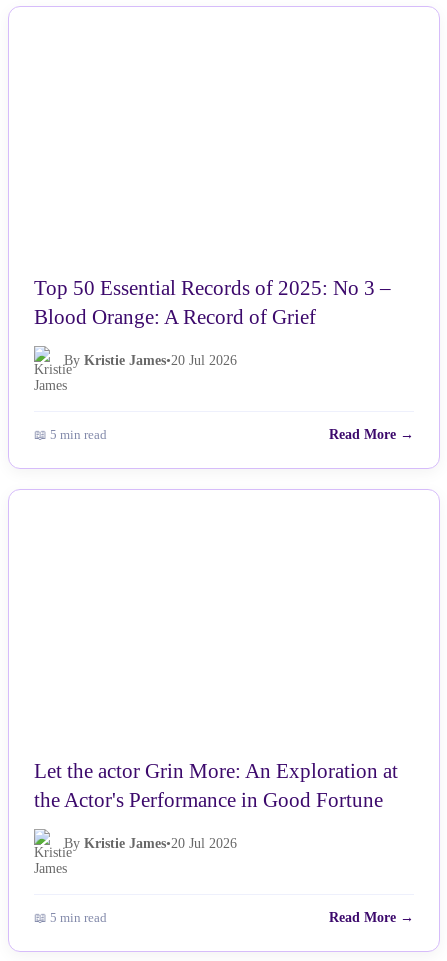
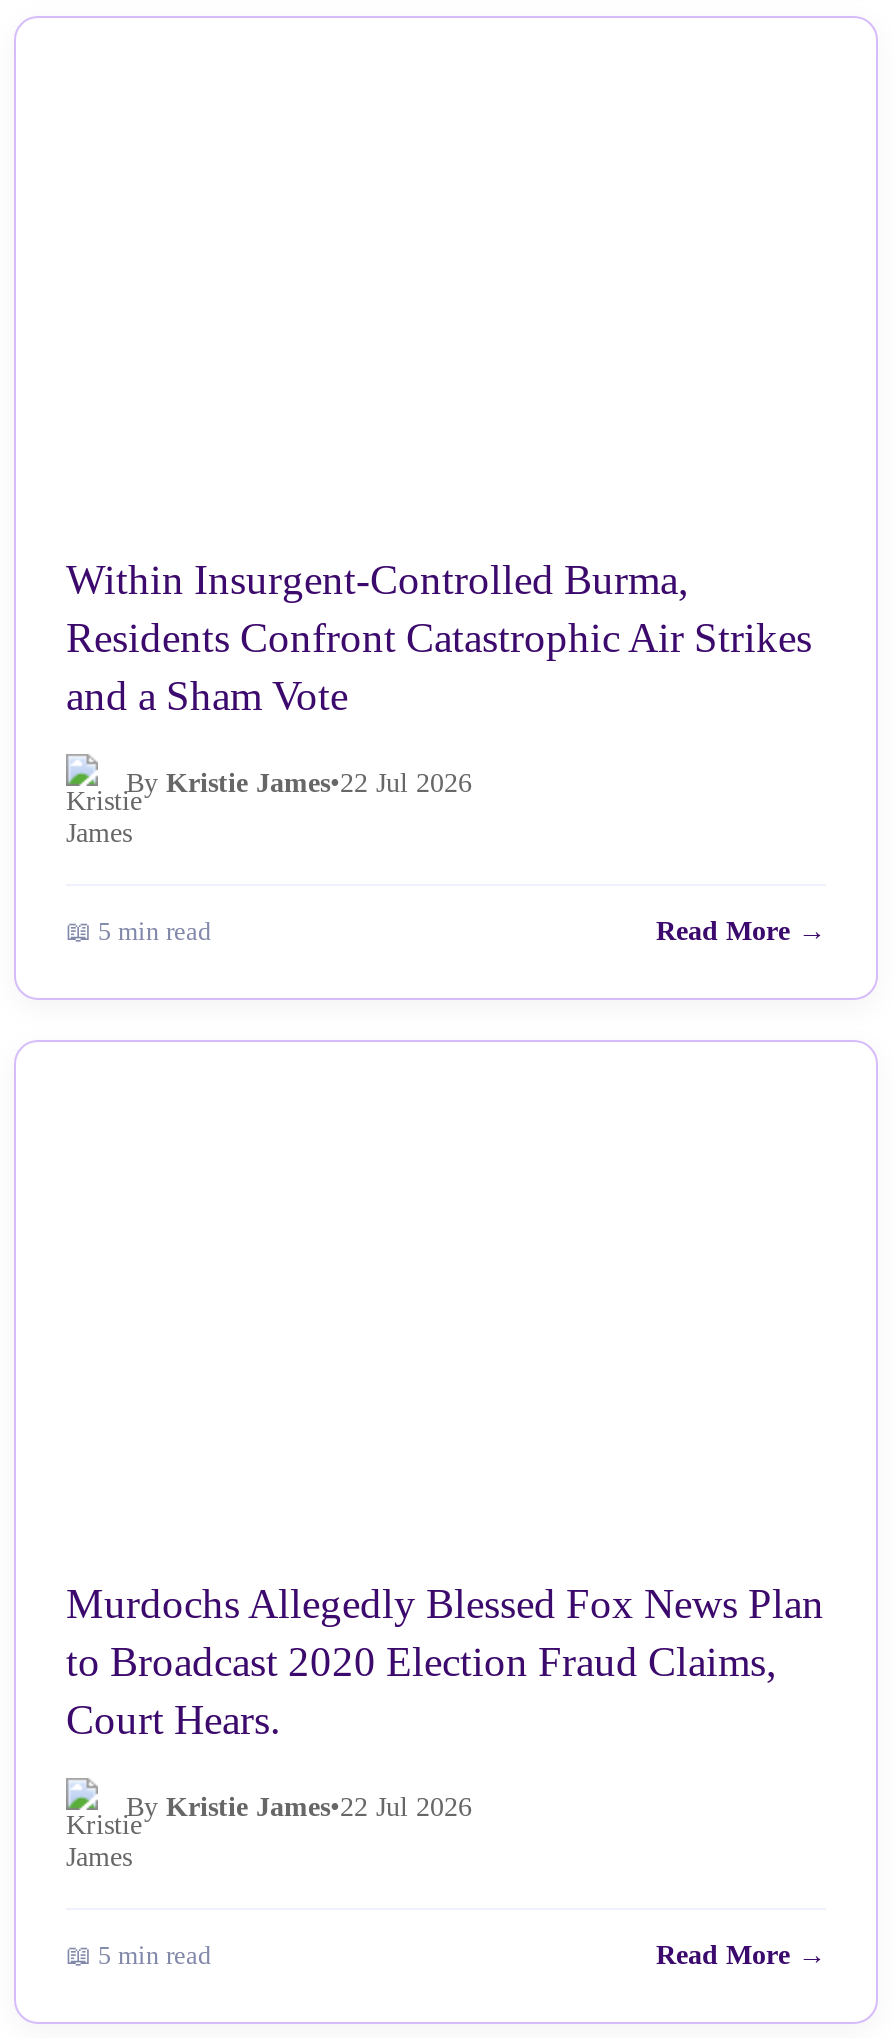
- Top 50 Essential Records of 2025: No 3 –
- Blood Orange: A Record of Grief
+ Within Insurgent-Controlled Burma,
+ Residents Confront Catastrophic Air Strikes
+ and a Sham Vote

- By Kristie James•20 Jul 2026
+ By Kristie James•22 Jul 2026

- Let the actor Grin More: An Exploration at
- the Actor's Performance in Good Fortune
+ Murdochs Allegedly Blessed Fox News Plan
+ to Broadcast 2020 Election Fraud Claims,
+ Court Hears.

- By Kristie James•20 Jul 2026
+ By Kristie James•22 Jul 2026
